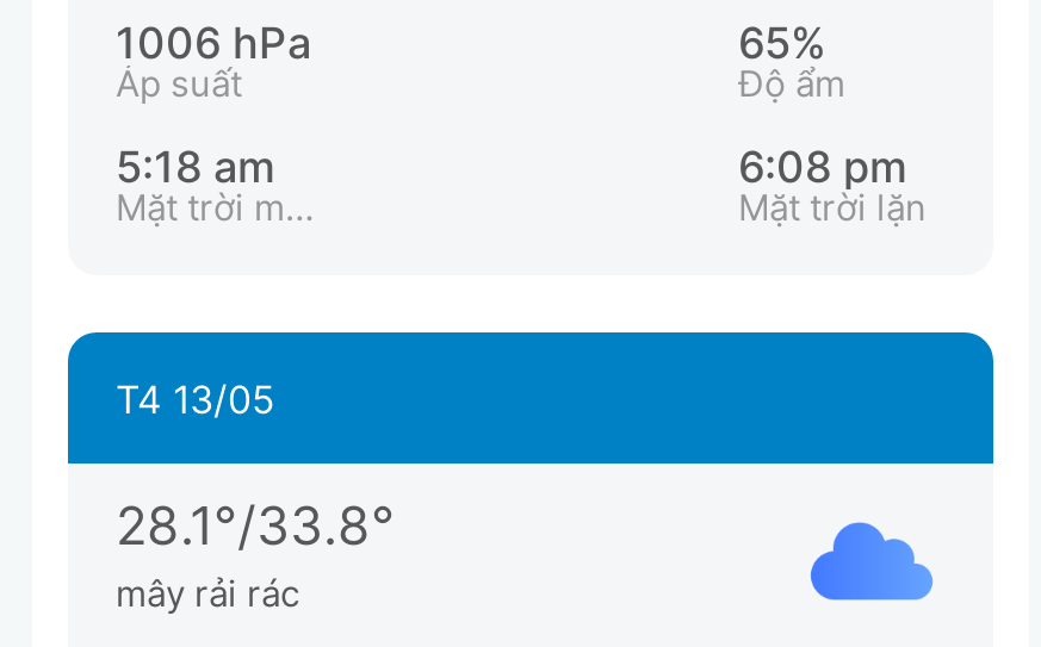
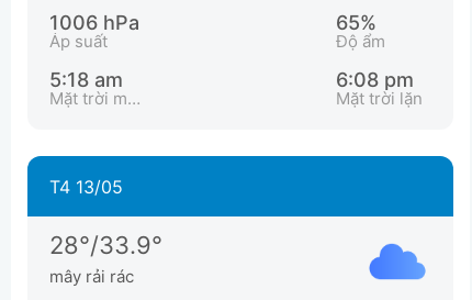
- 28.1°/33.8°
+ 28°/33.9°
